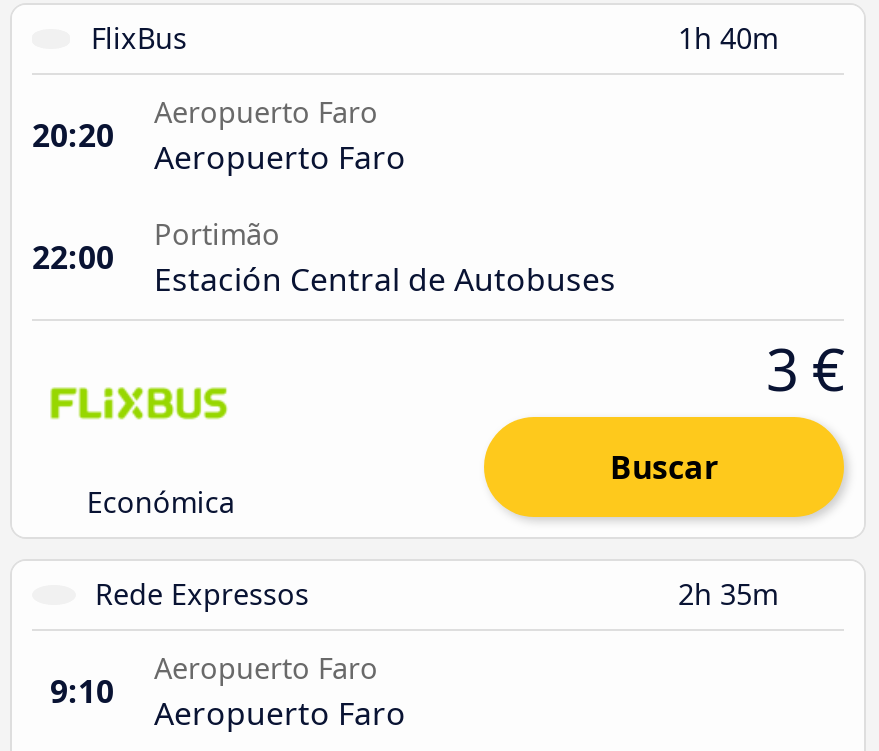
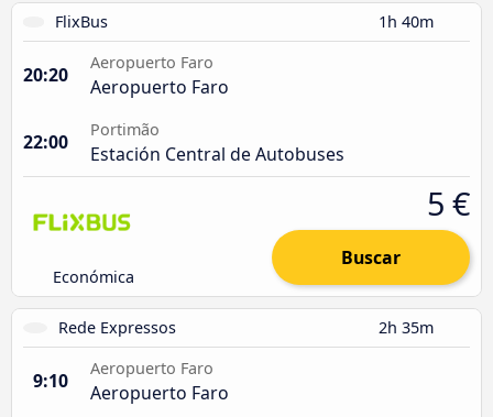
- 3 €
+ 5 €
